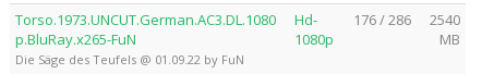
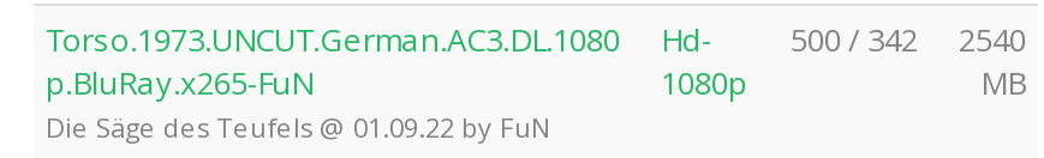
- Torso.1973.UNCUT.German.AC3.DL.1080 Hd- 176 / 286 2540
+ Torso.1973.UNCUT.German.AC3.DL.1080 Hd- 500 / 342 2540
